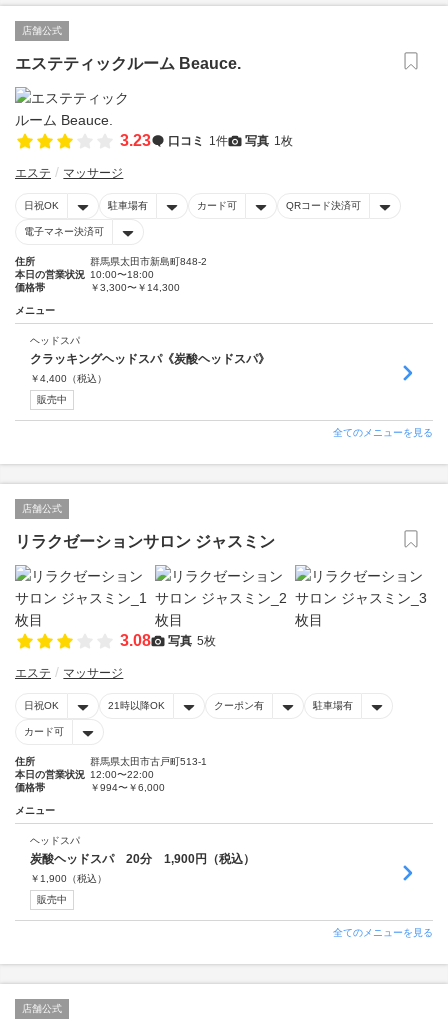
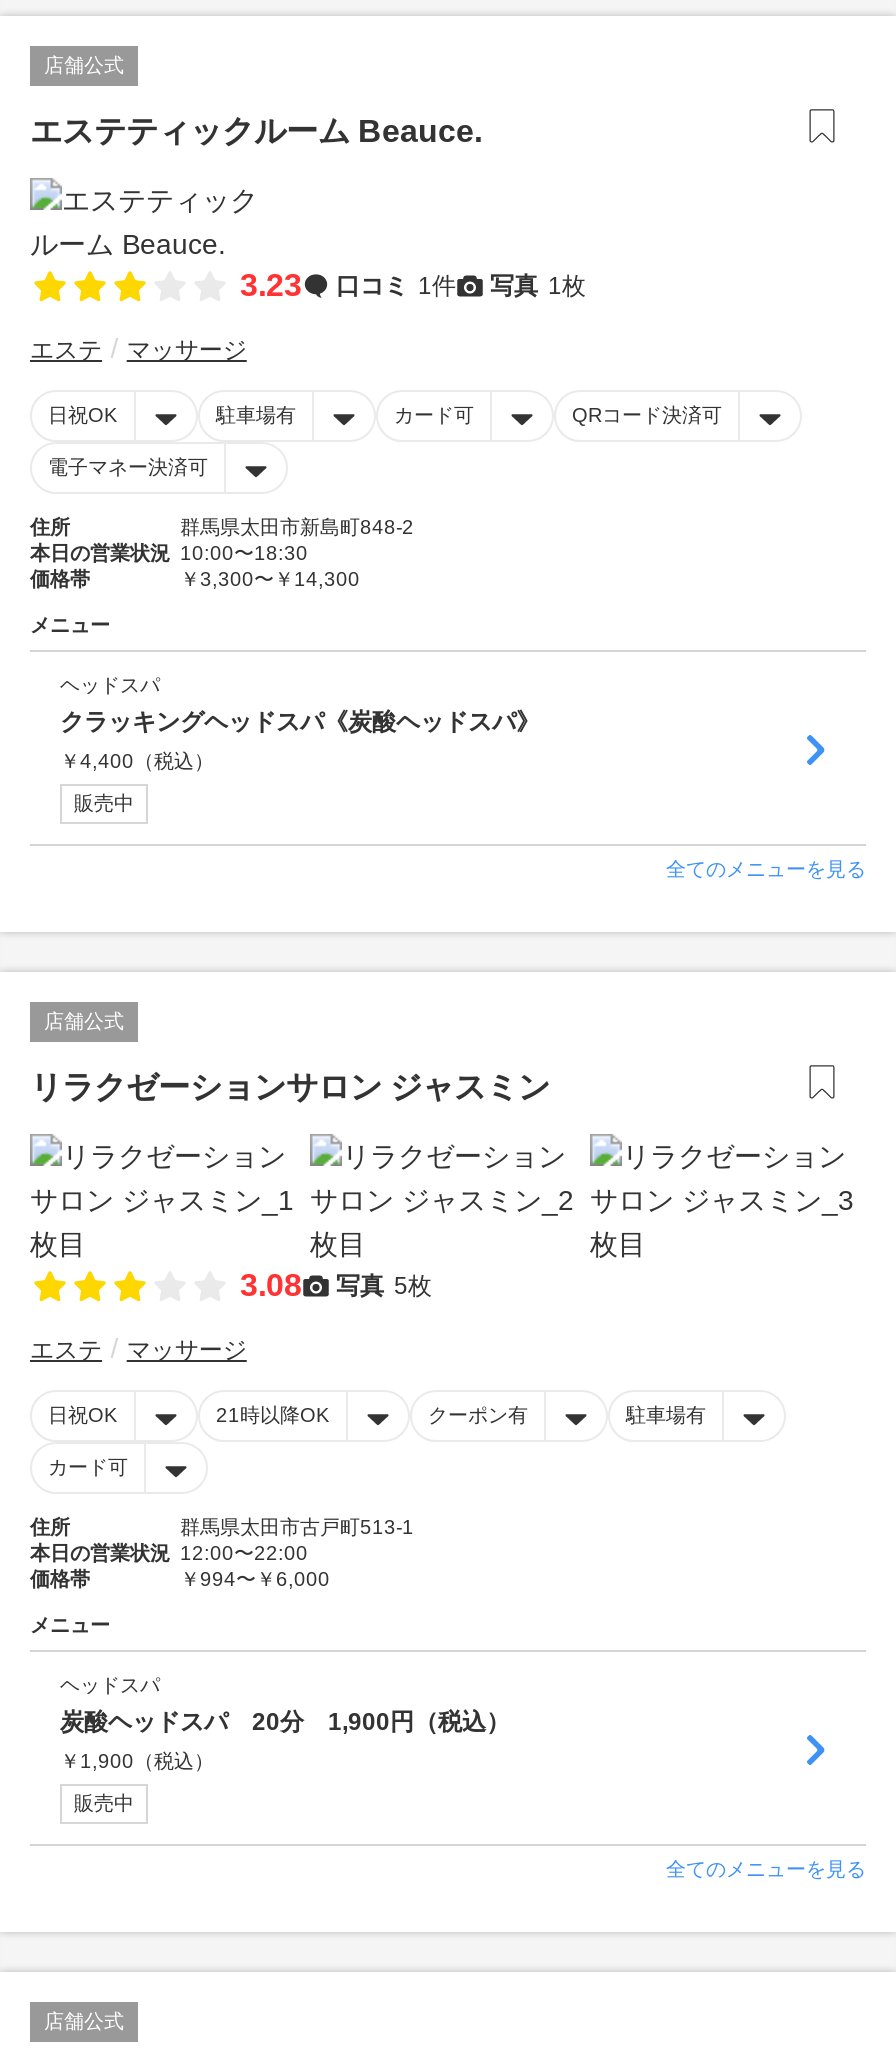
- 本日の営業状況 10:00〜18:00
+ 本日の営業状況 10:00〜18:30
